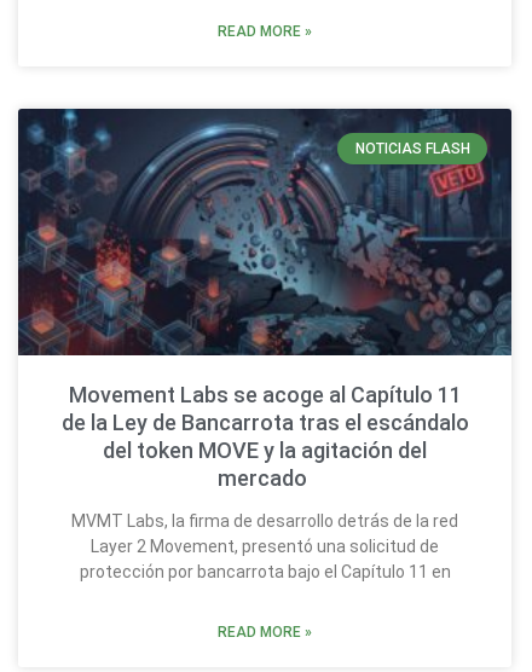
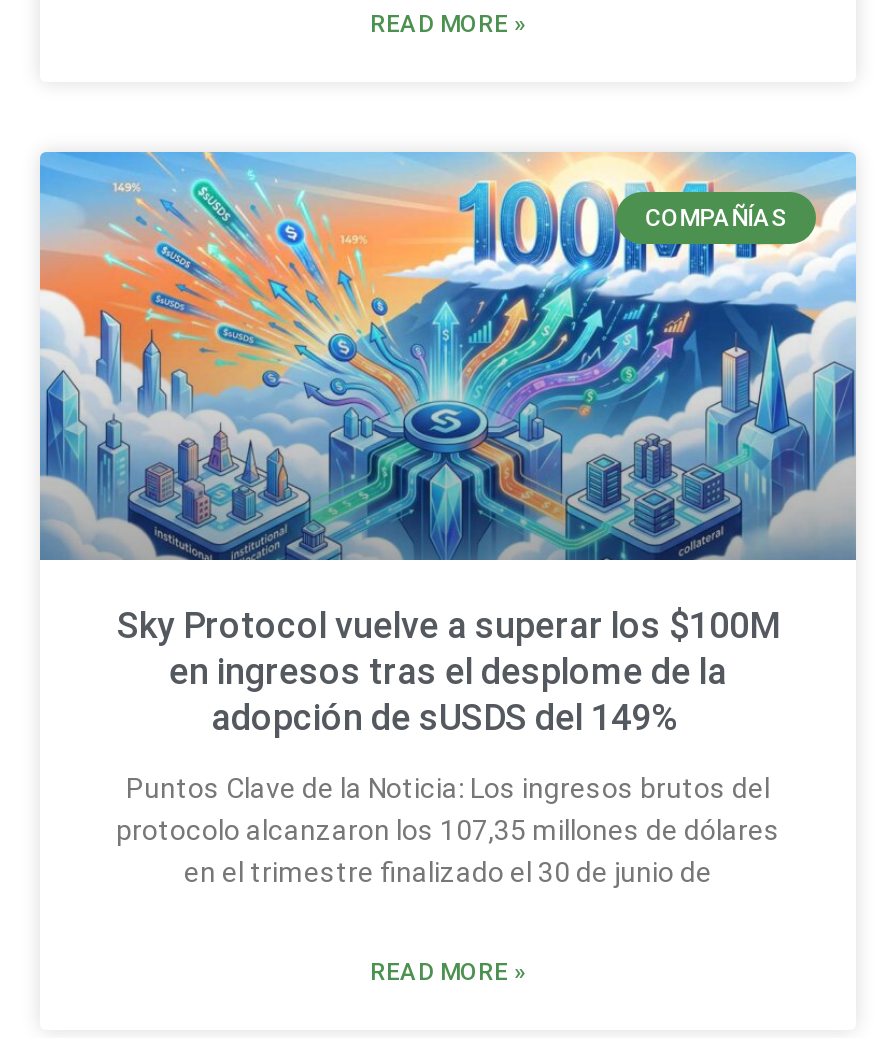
- [image]
- NOTICIAS FLASH
+ [image]
+ COMPAÑÍAS

- Movement Labs se acoge al Capítulo 11
- de la Ley de Bancarrota tras el escándalo
- del token MOVE y la agitación del
- mercado
+ Sky Protocol vuelve a superar los $100M
+ en ingresos tras el desplome de la
+ adopción de sUSDS del 149%

- MVMT Labs, la firma de desarrollo detrás de la red
- Layer 2 Movement, presentó una solicitud de
- protección por bancarrota bajo el Capítulo 11 en
+ Puntos Clave de la Noticia: Los ingresos brutos del
+ protocolo alcanzaron los 107,35 millones de dólares
+ en el trimestre finalizado el 30 de junio de
